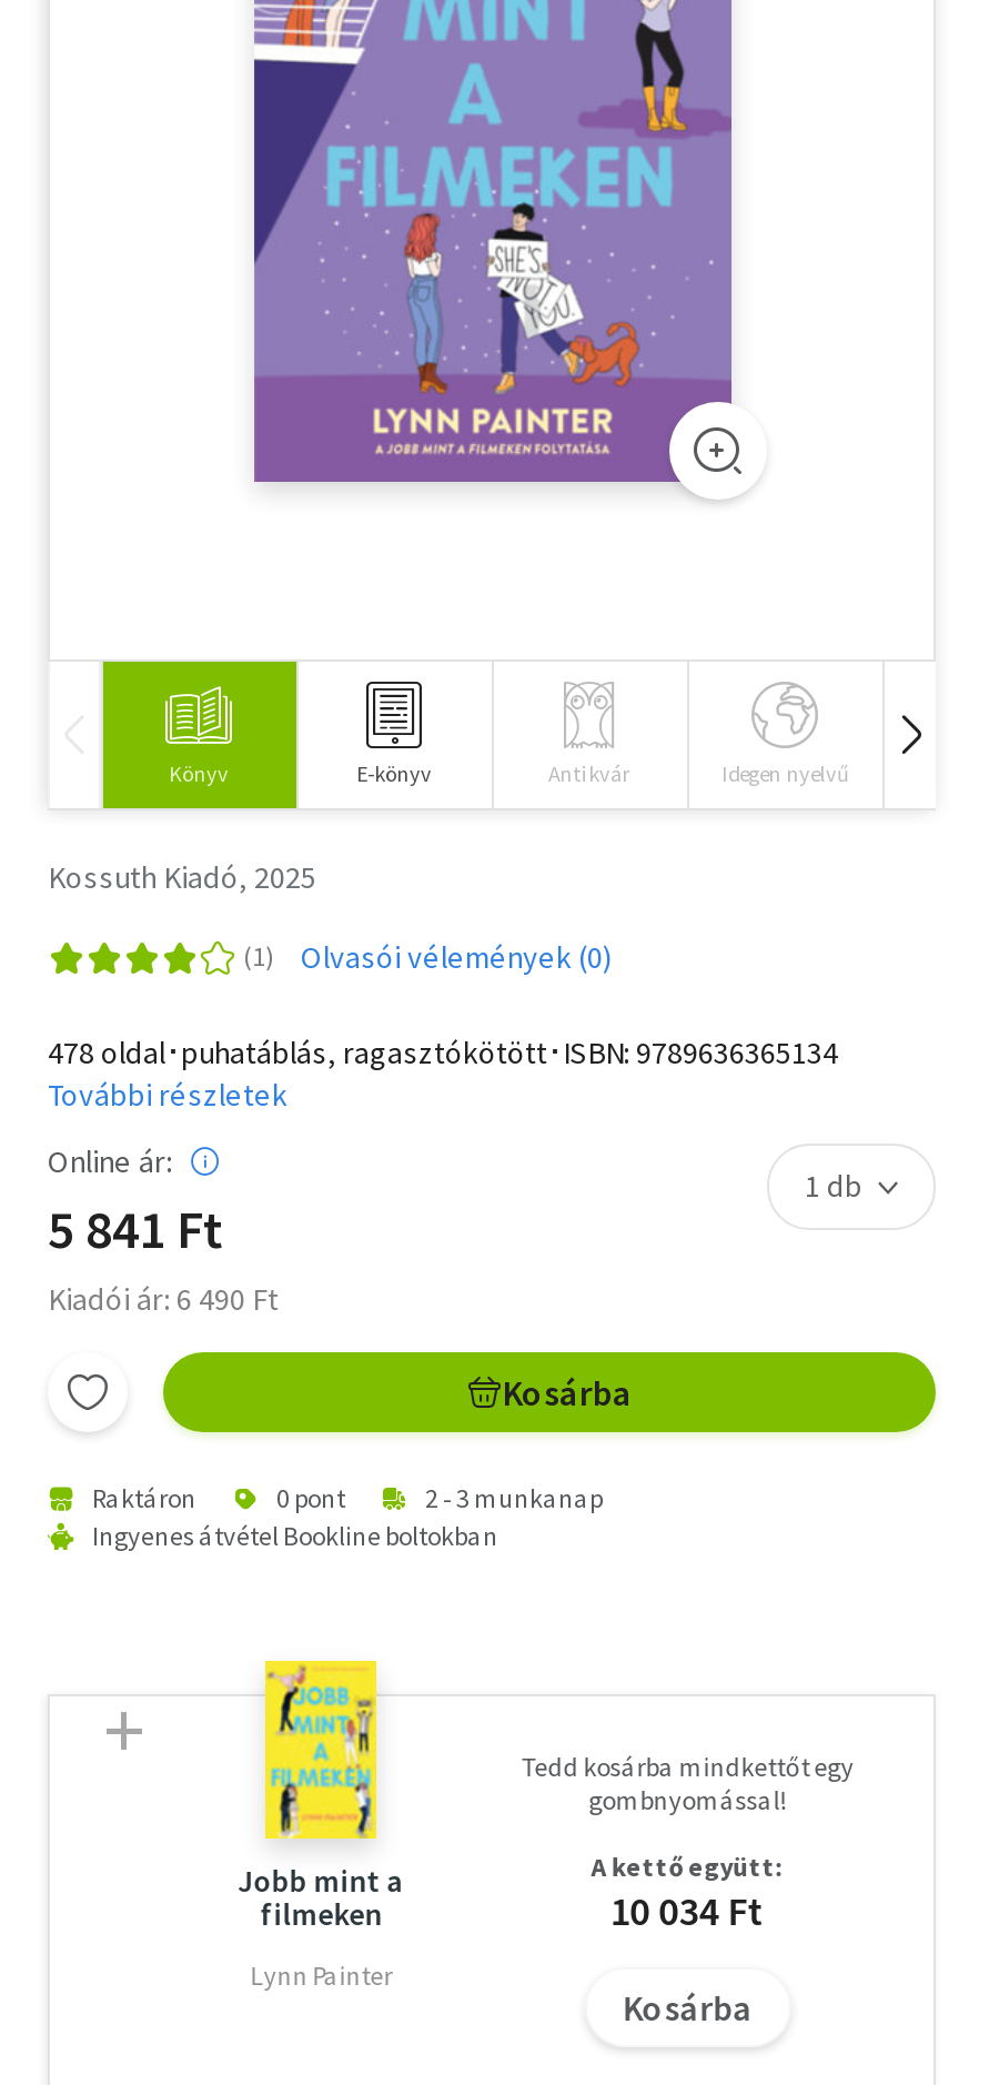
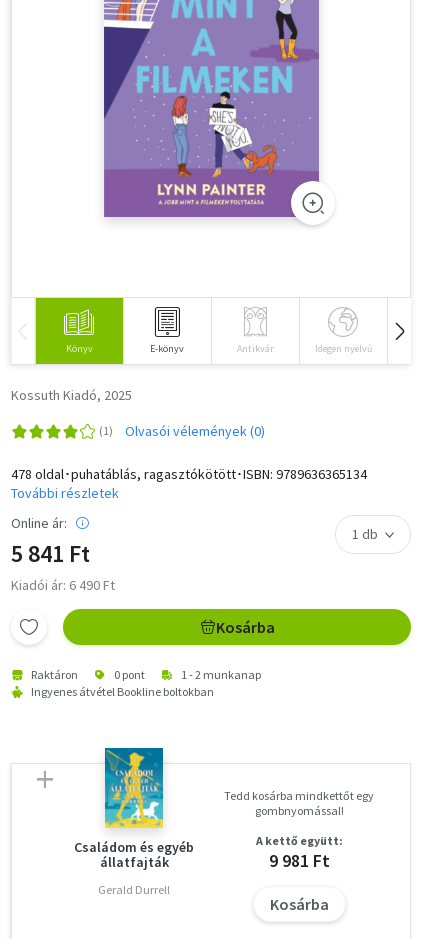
- 2 - 3 munkanap
+ 1 - 2 munkanap

- [image]
- Jobb mint a
- filmeken
+ [image]
+ Családom és egyéb
+ állatfajták

- 10 034 Ft
+ 9 981 Ft

- Lynn Painter
+ Gerald Durrell
